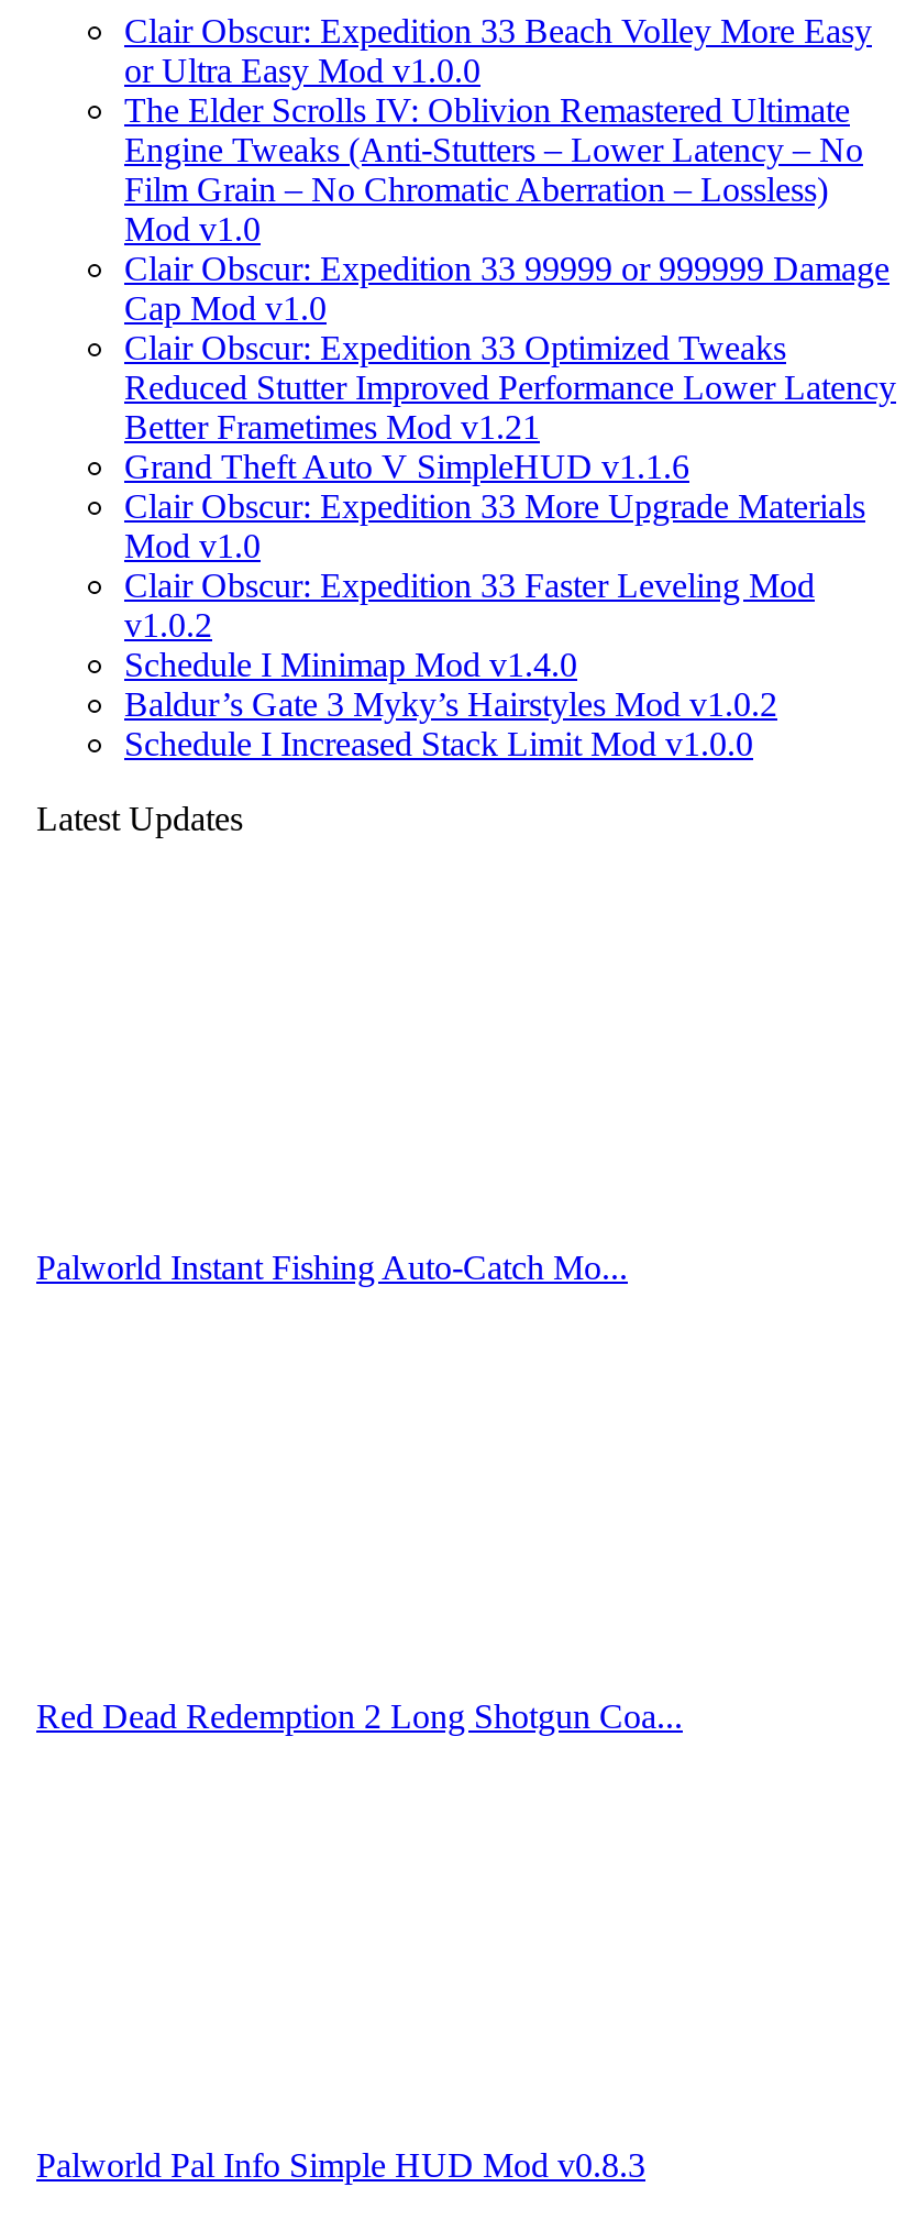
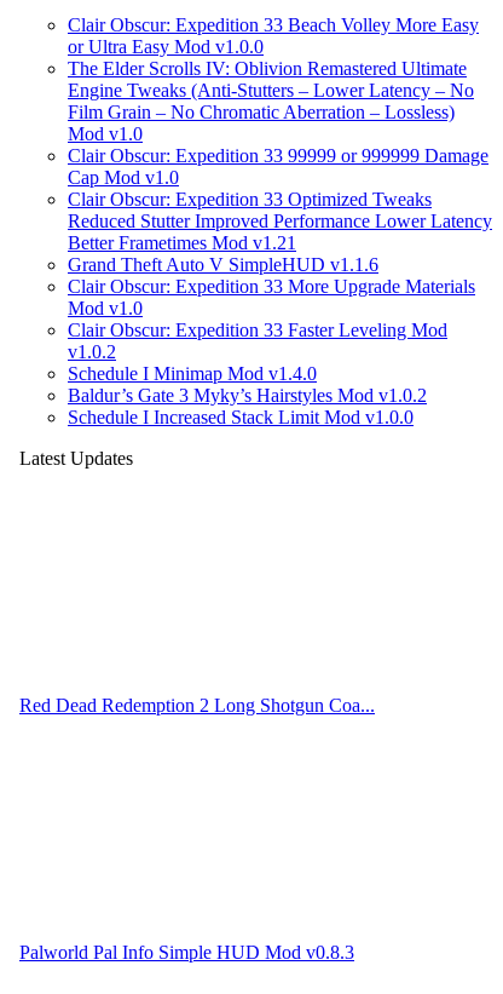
- Palworld Instant Fishing Auto-Catch Mo...
